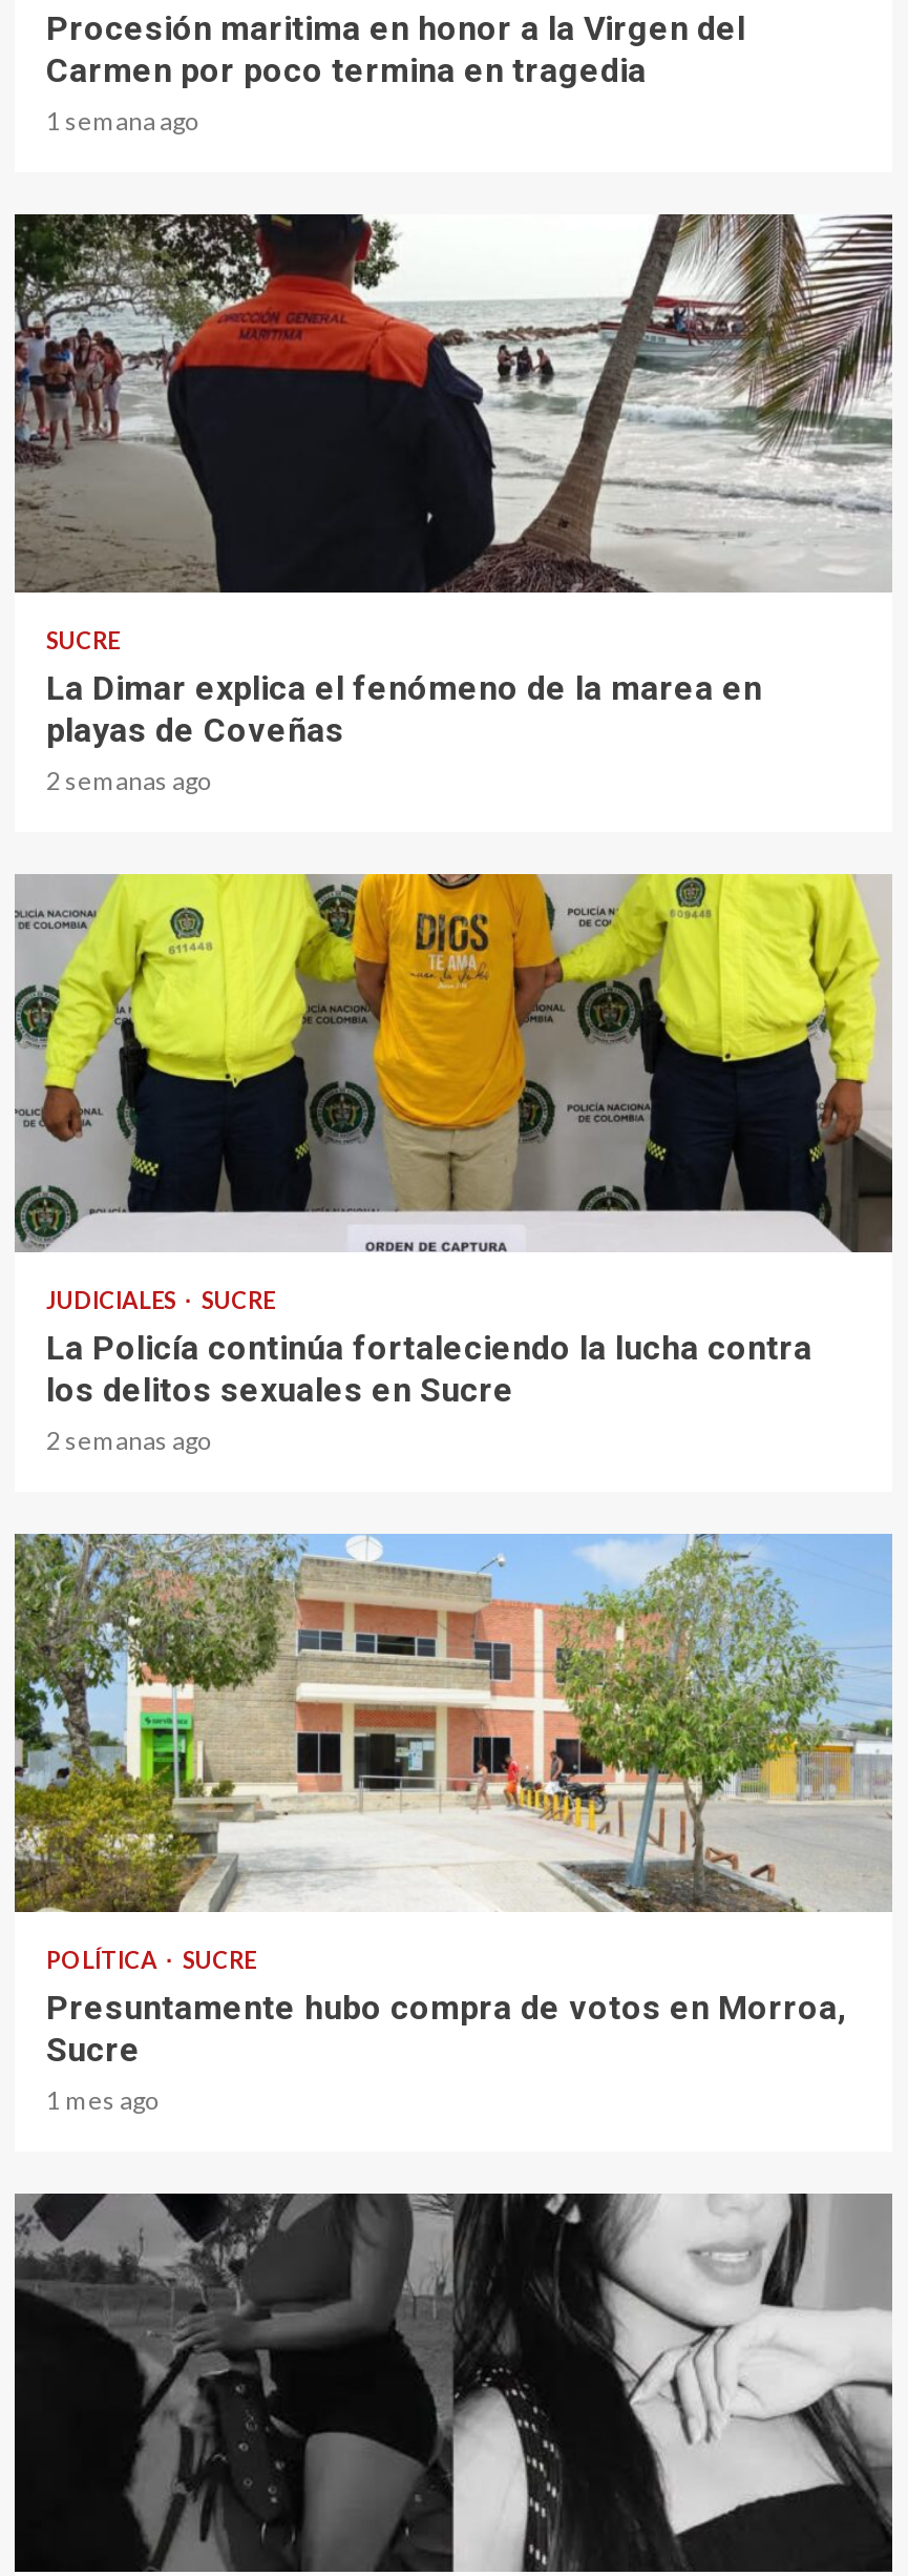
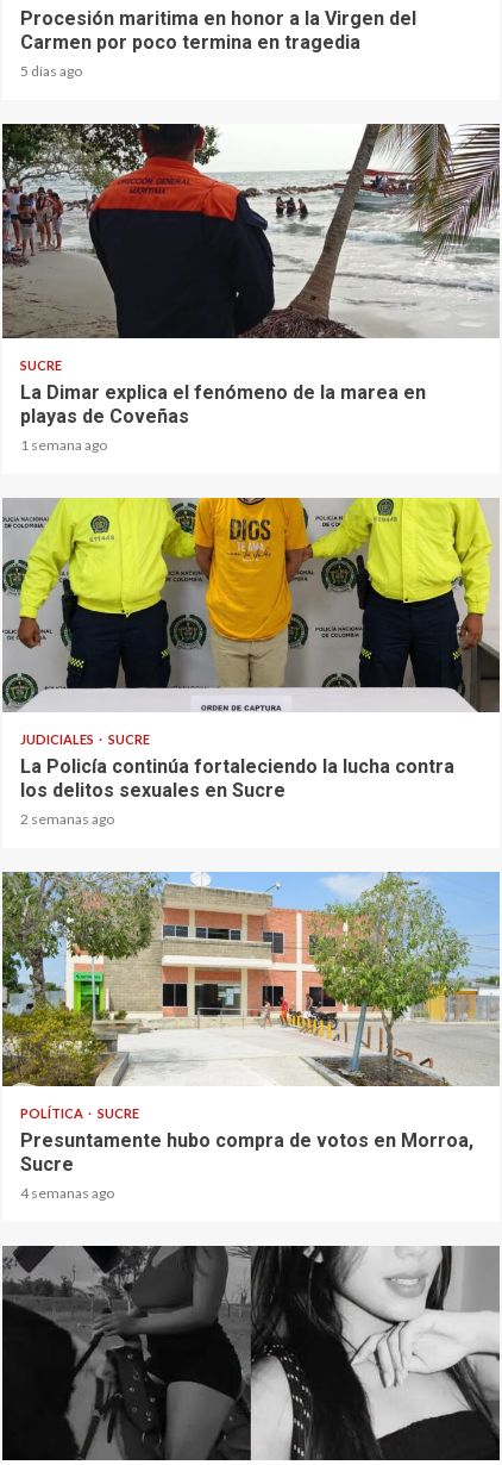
- 1 semana ago
+ 5 días ago

- 2 semanas ago
+ 1 semana ago

- 1 mes ago
+ 4 semanas ago
